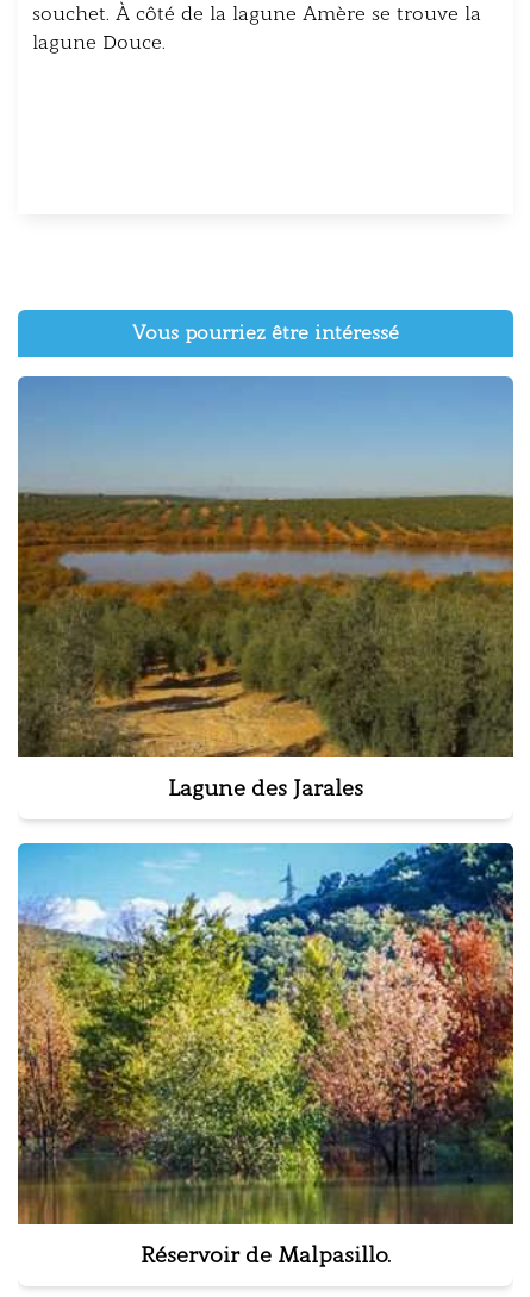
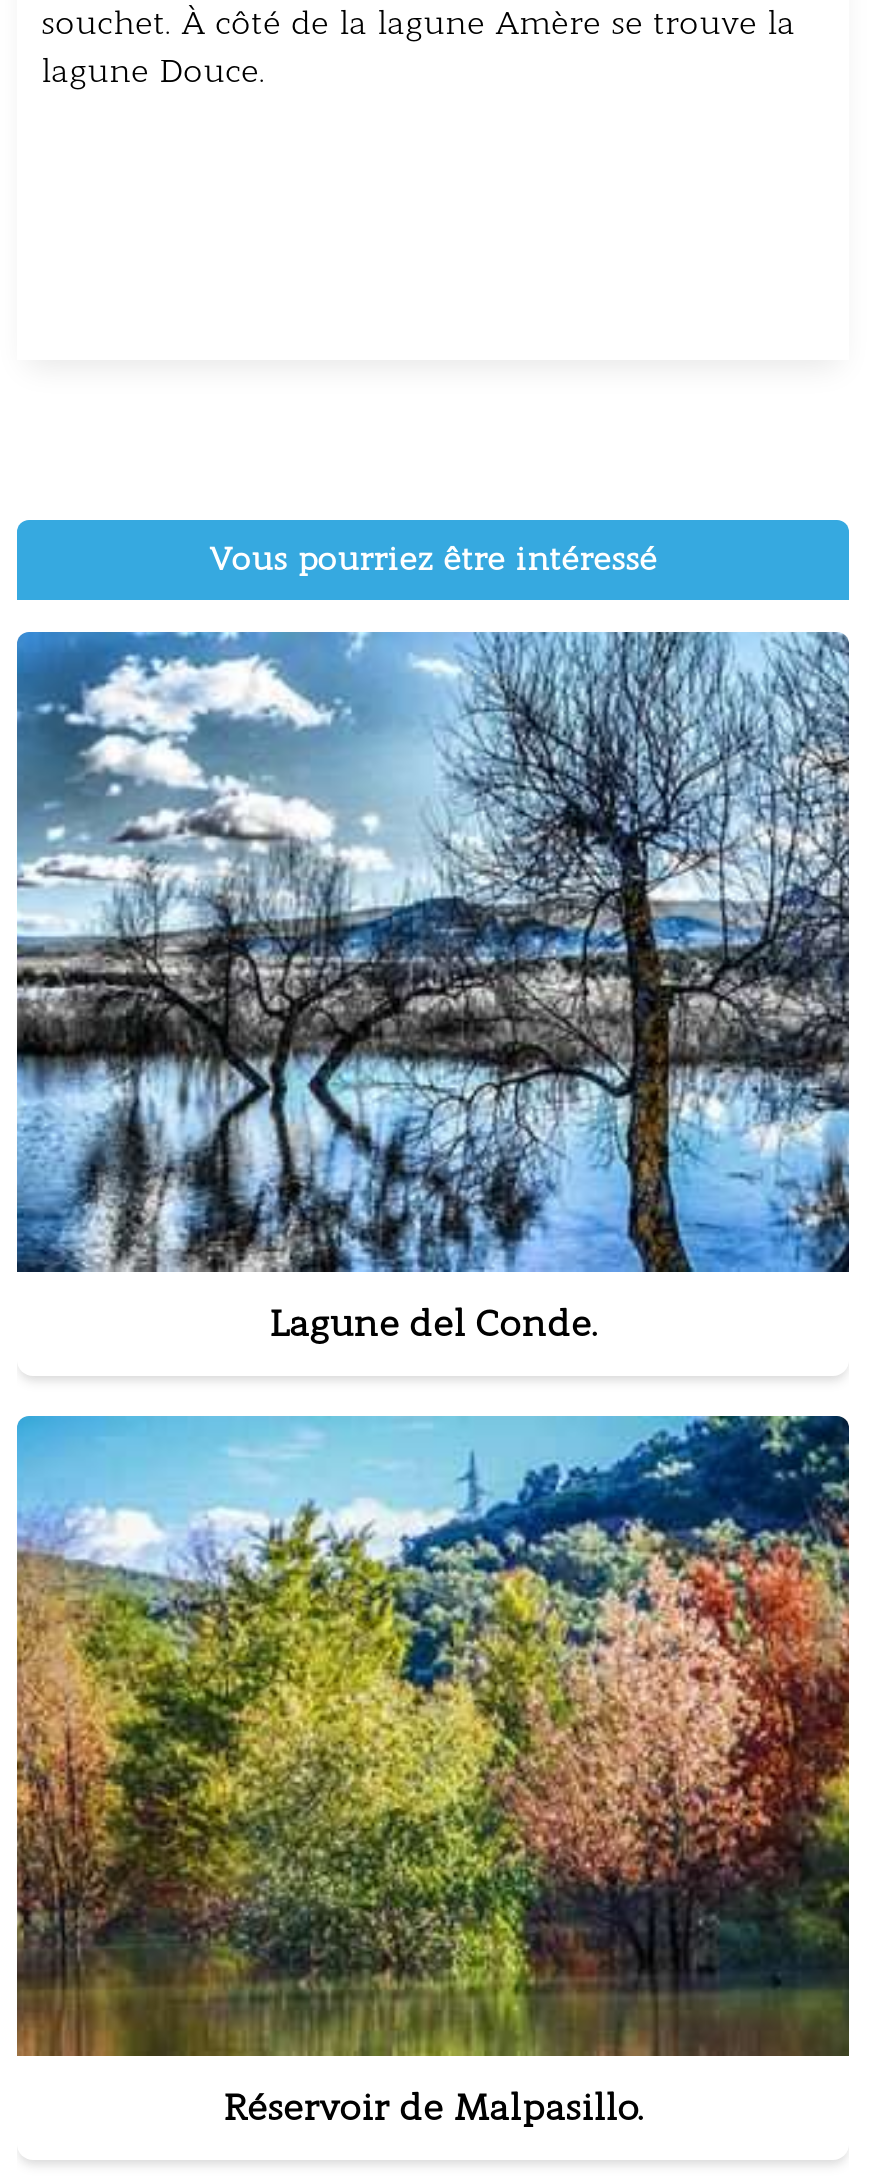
- [image]
- Lagune des Jarales
+ [image]
+ Lagune del Conde.
